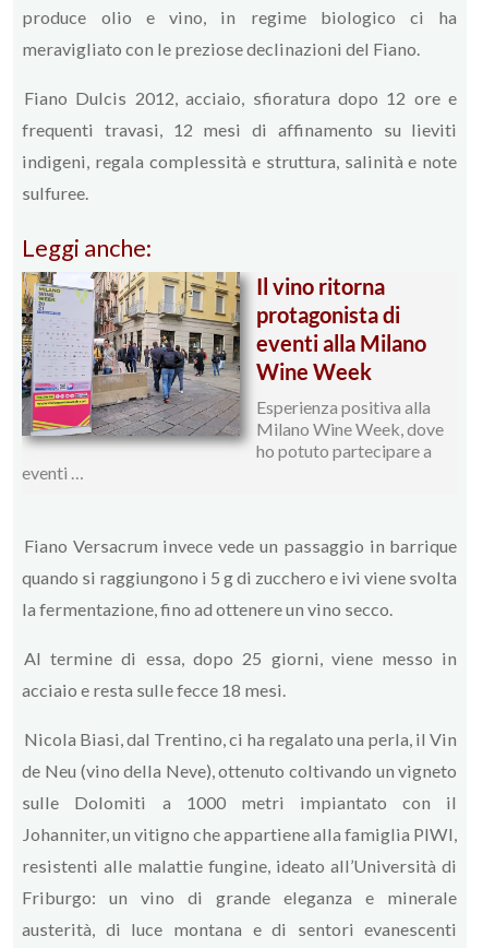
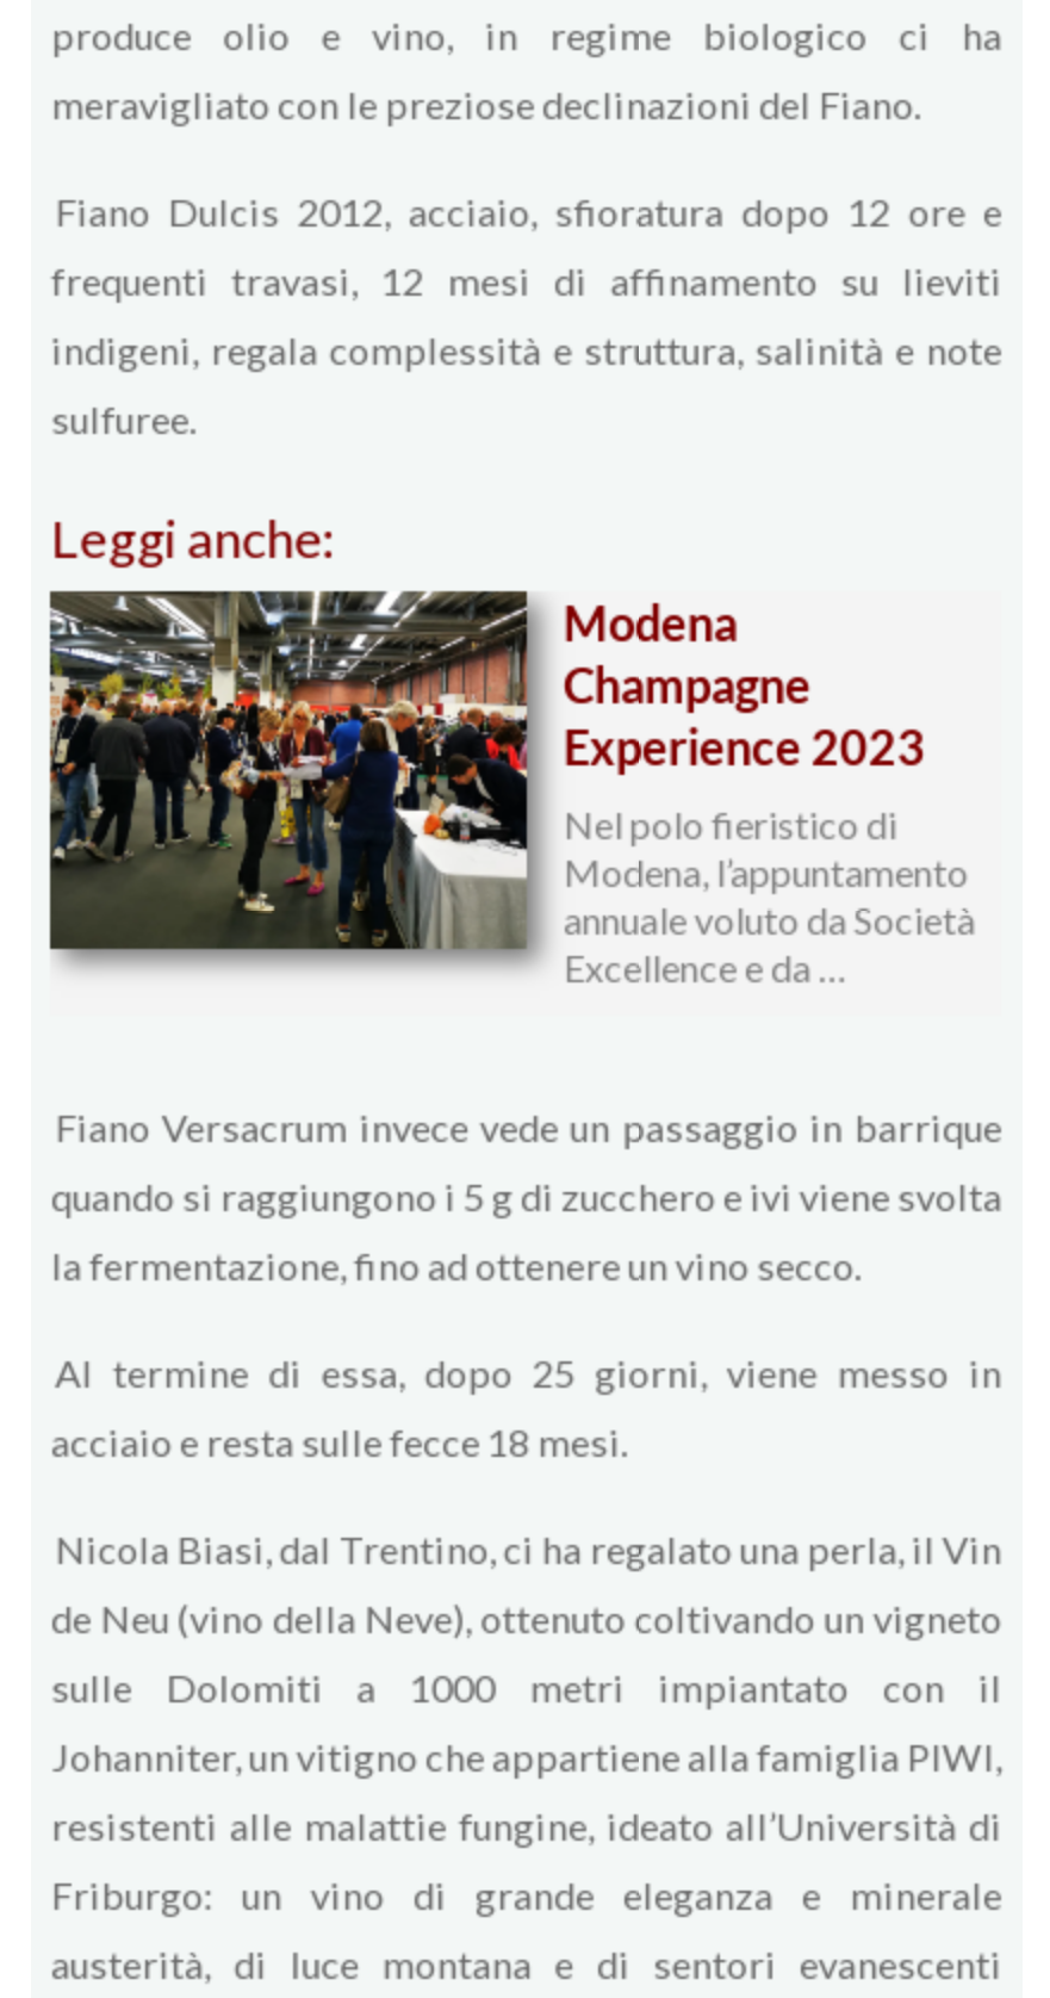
- [image]
- Il vino ritorna
- protagonista di
- eventi alla Milano
- Wine Week
+ [image]
+ Modena
+ Champagne
+ Experience 2023

- Esperienza positiva alla
- Milano Wine Week, dove
- ho potuto partecipare a
- eventi …
+ Nel polo fieristico di
+ Modena, l’appuntamento
+ annuale voluto da Società
+ Excellence e da …
